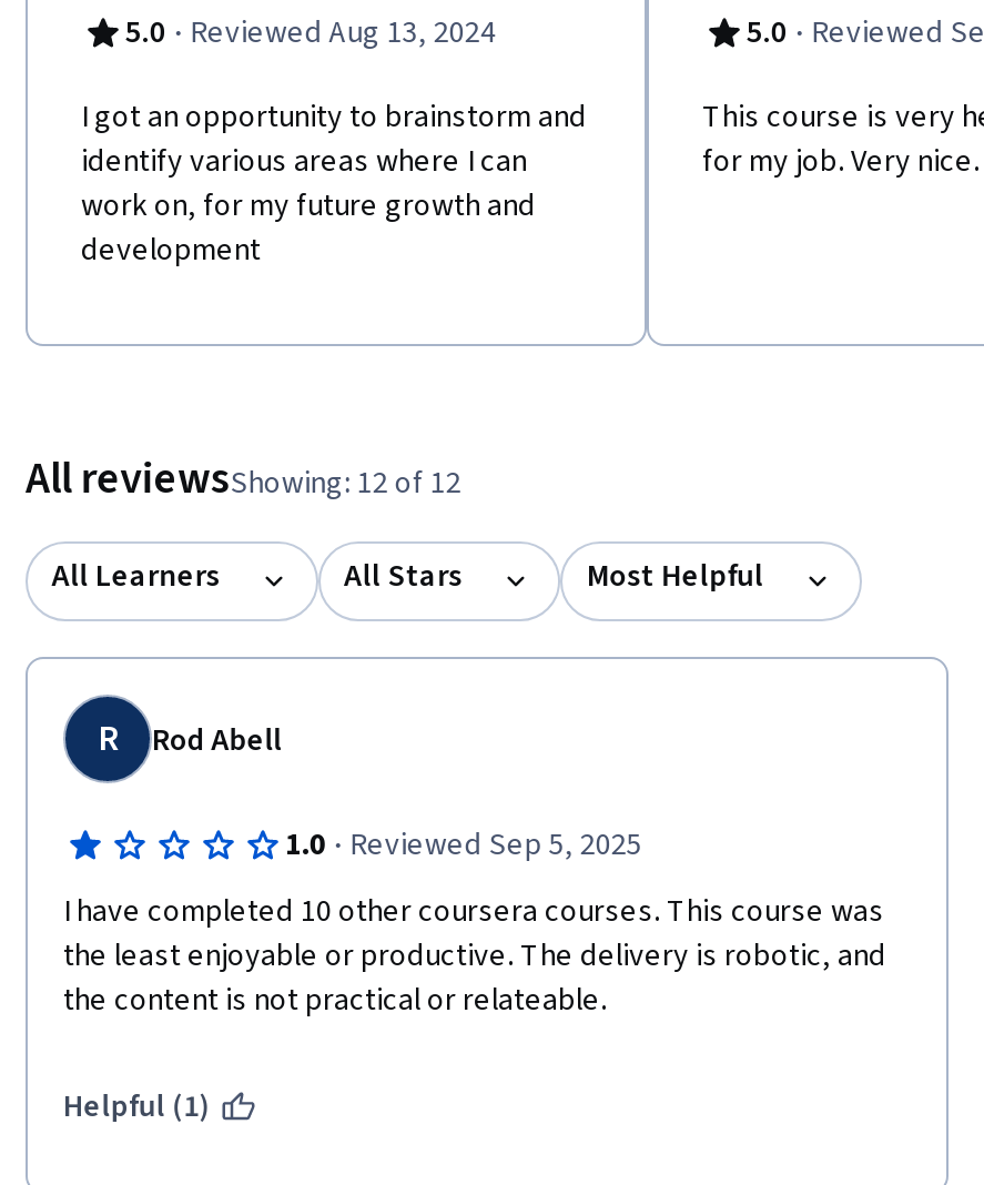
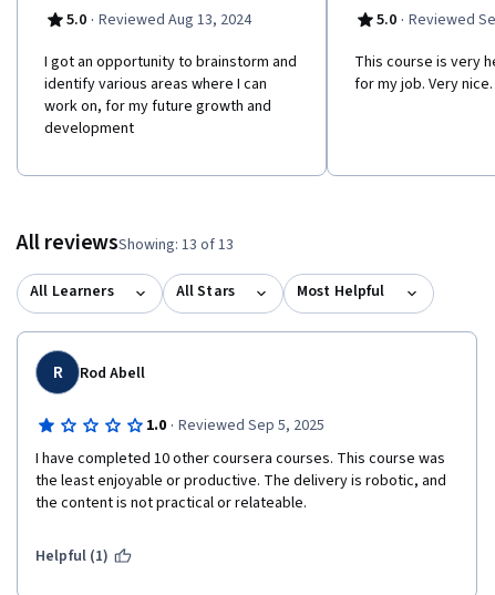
- All reviewsShowing: 12 of 12
+ All reviewsShowing: 13 of 13
